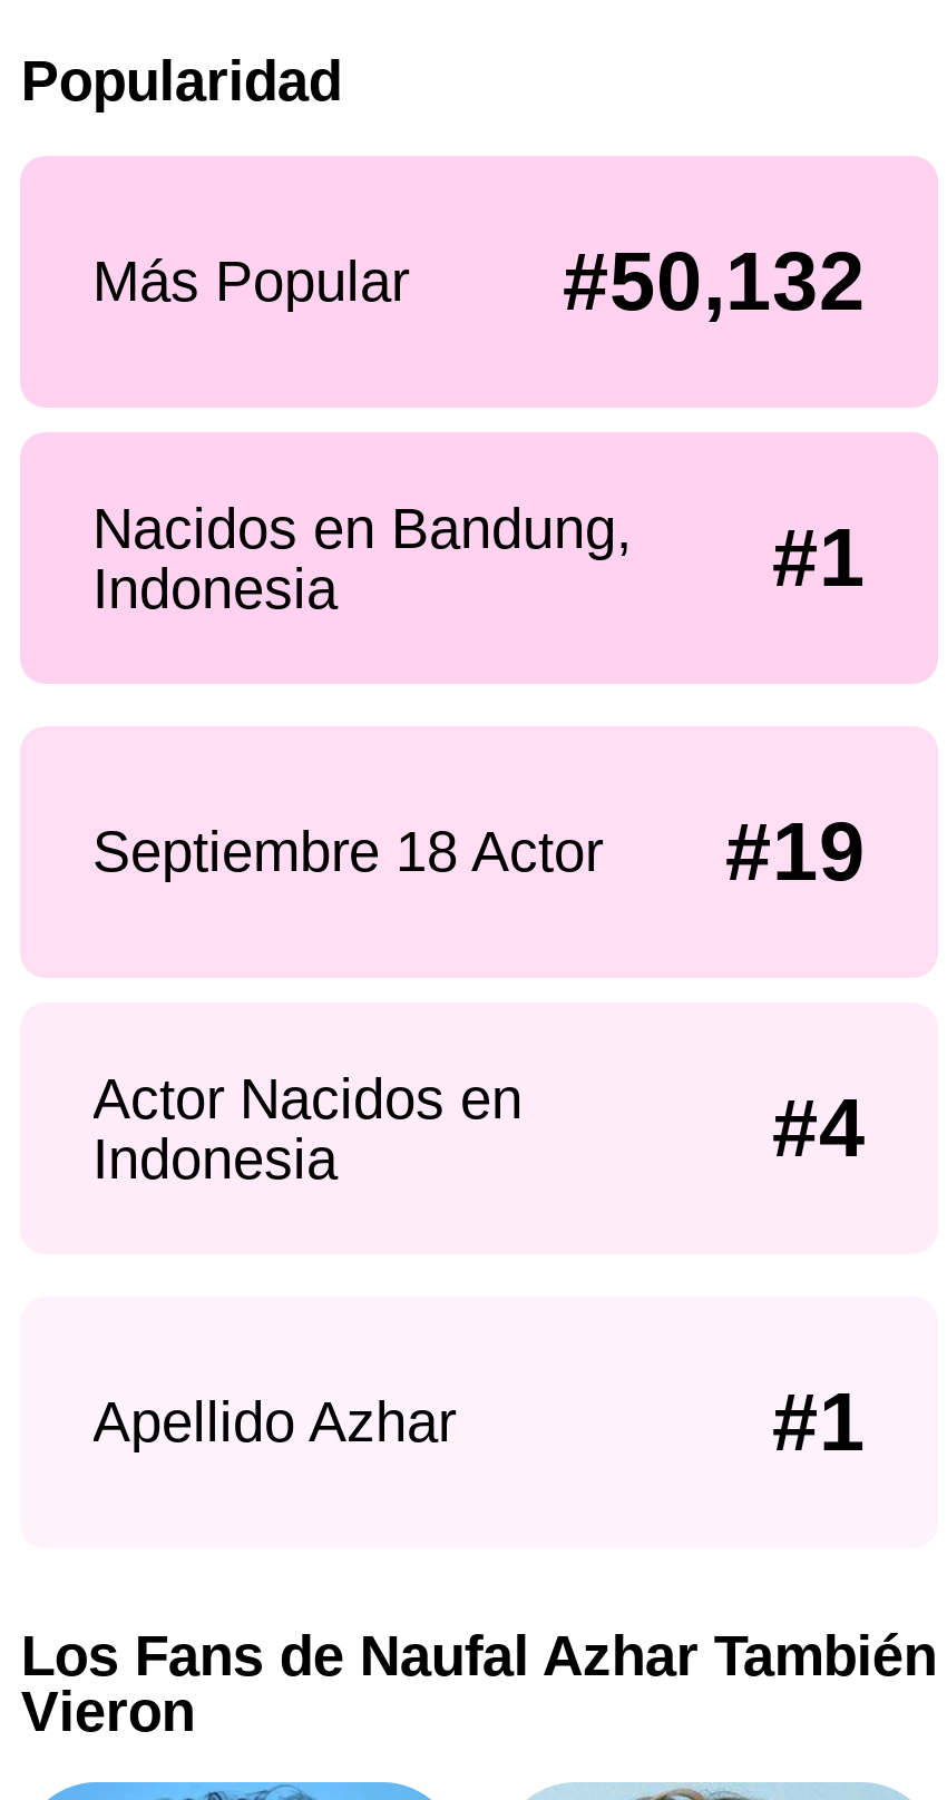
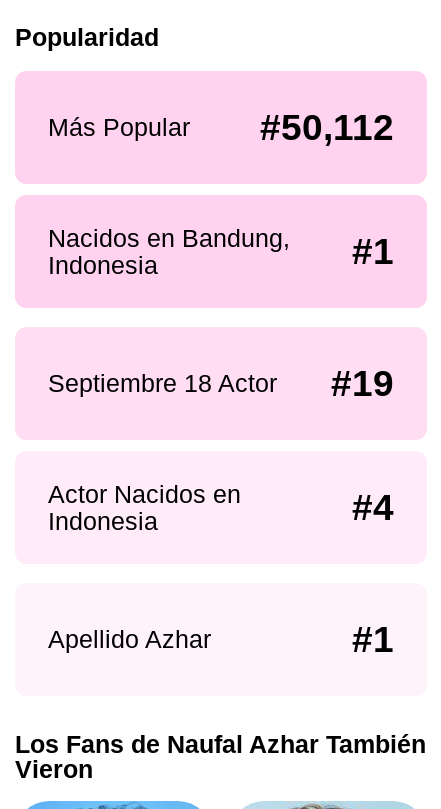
- #50,132
+ #50,112
